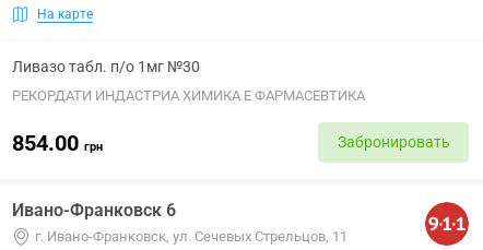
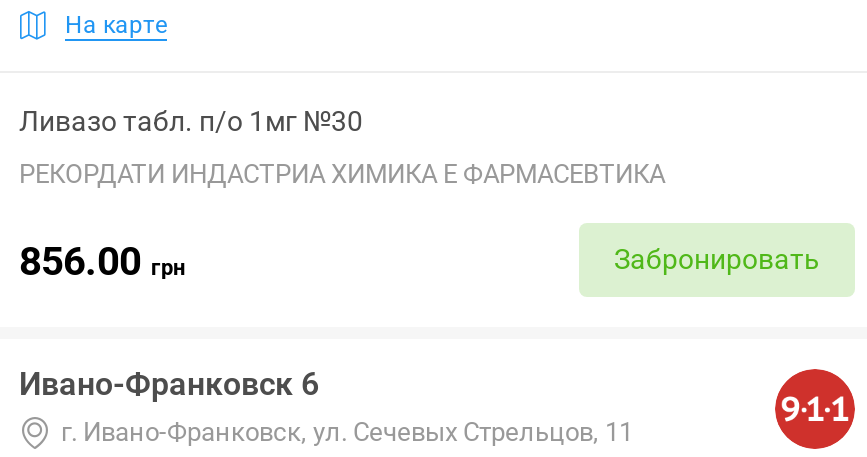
- 854.00 грн
+ 856.00 грн
